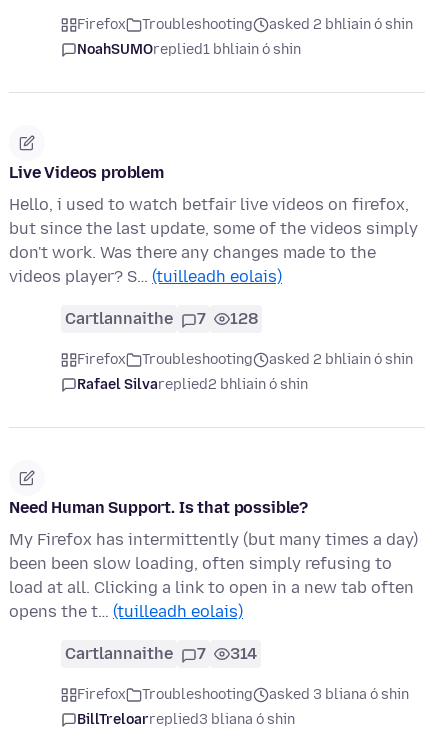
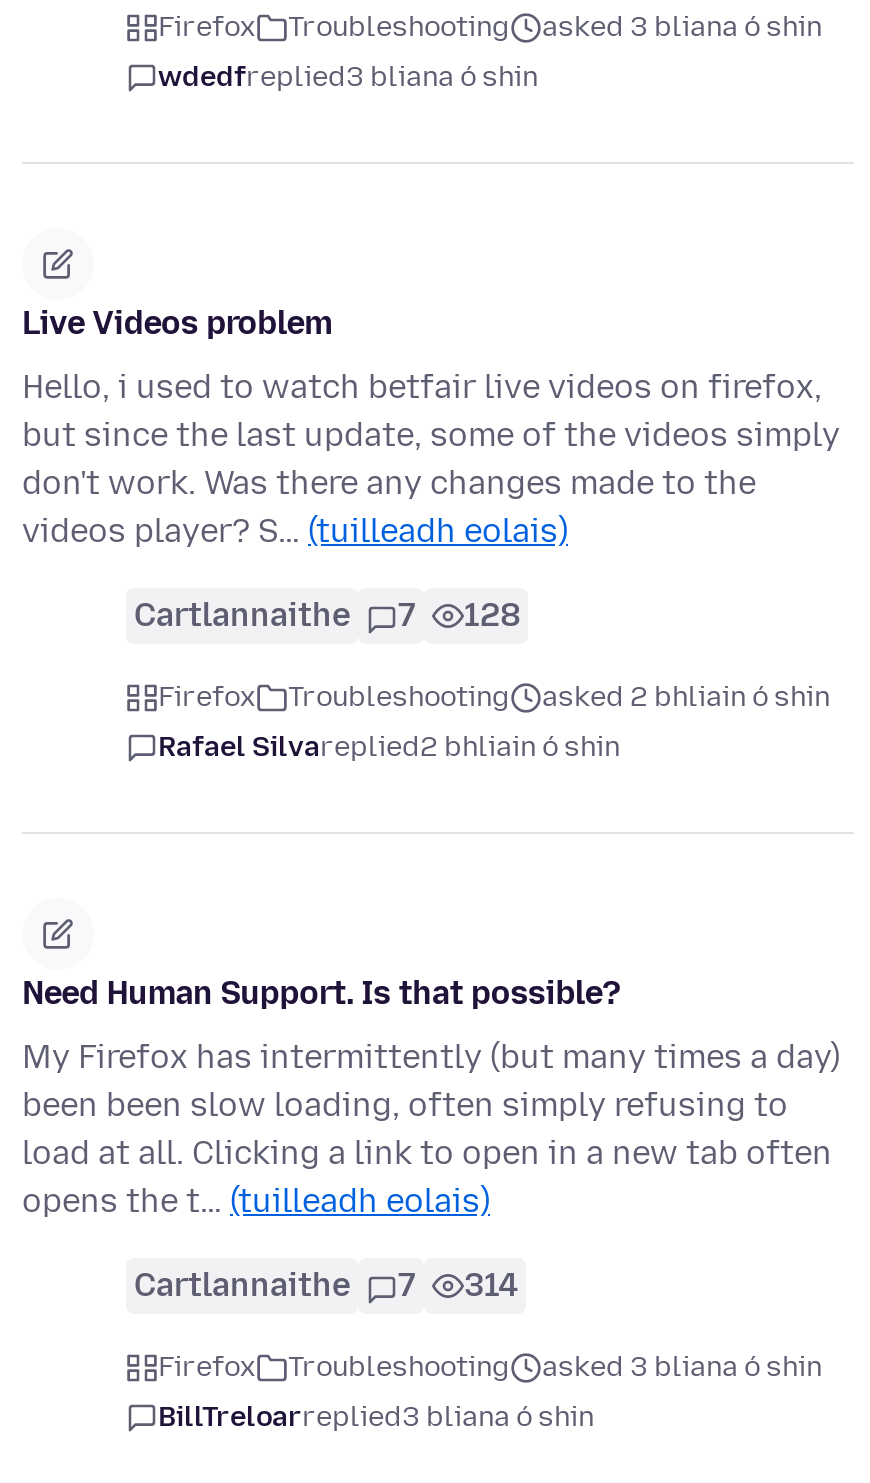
- asked 2 bhliain ó shin
+ asked 3 bliana ó shin

- NoahSUMOreplied1 bhliain ó shin
+ wdedfreplied3 bliana ó shin
